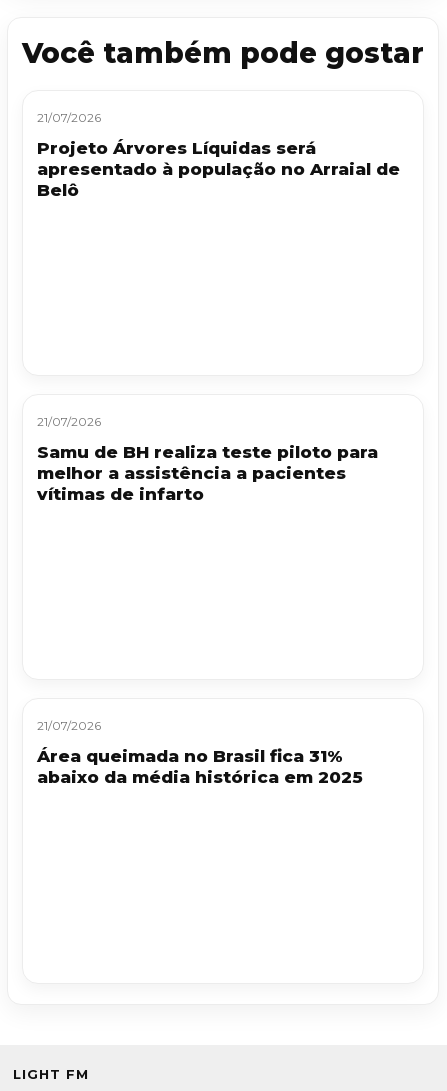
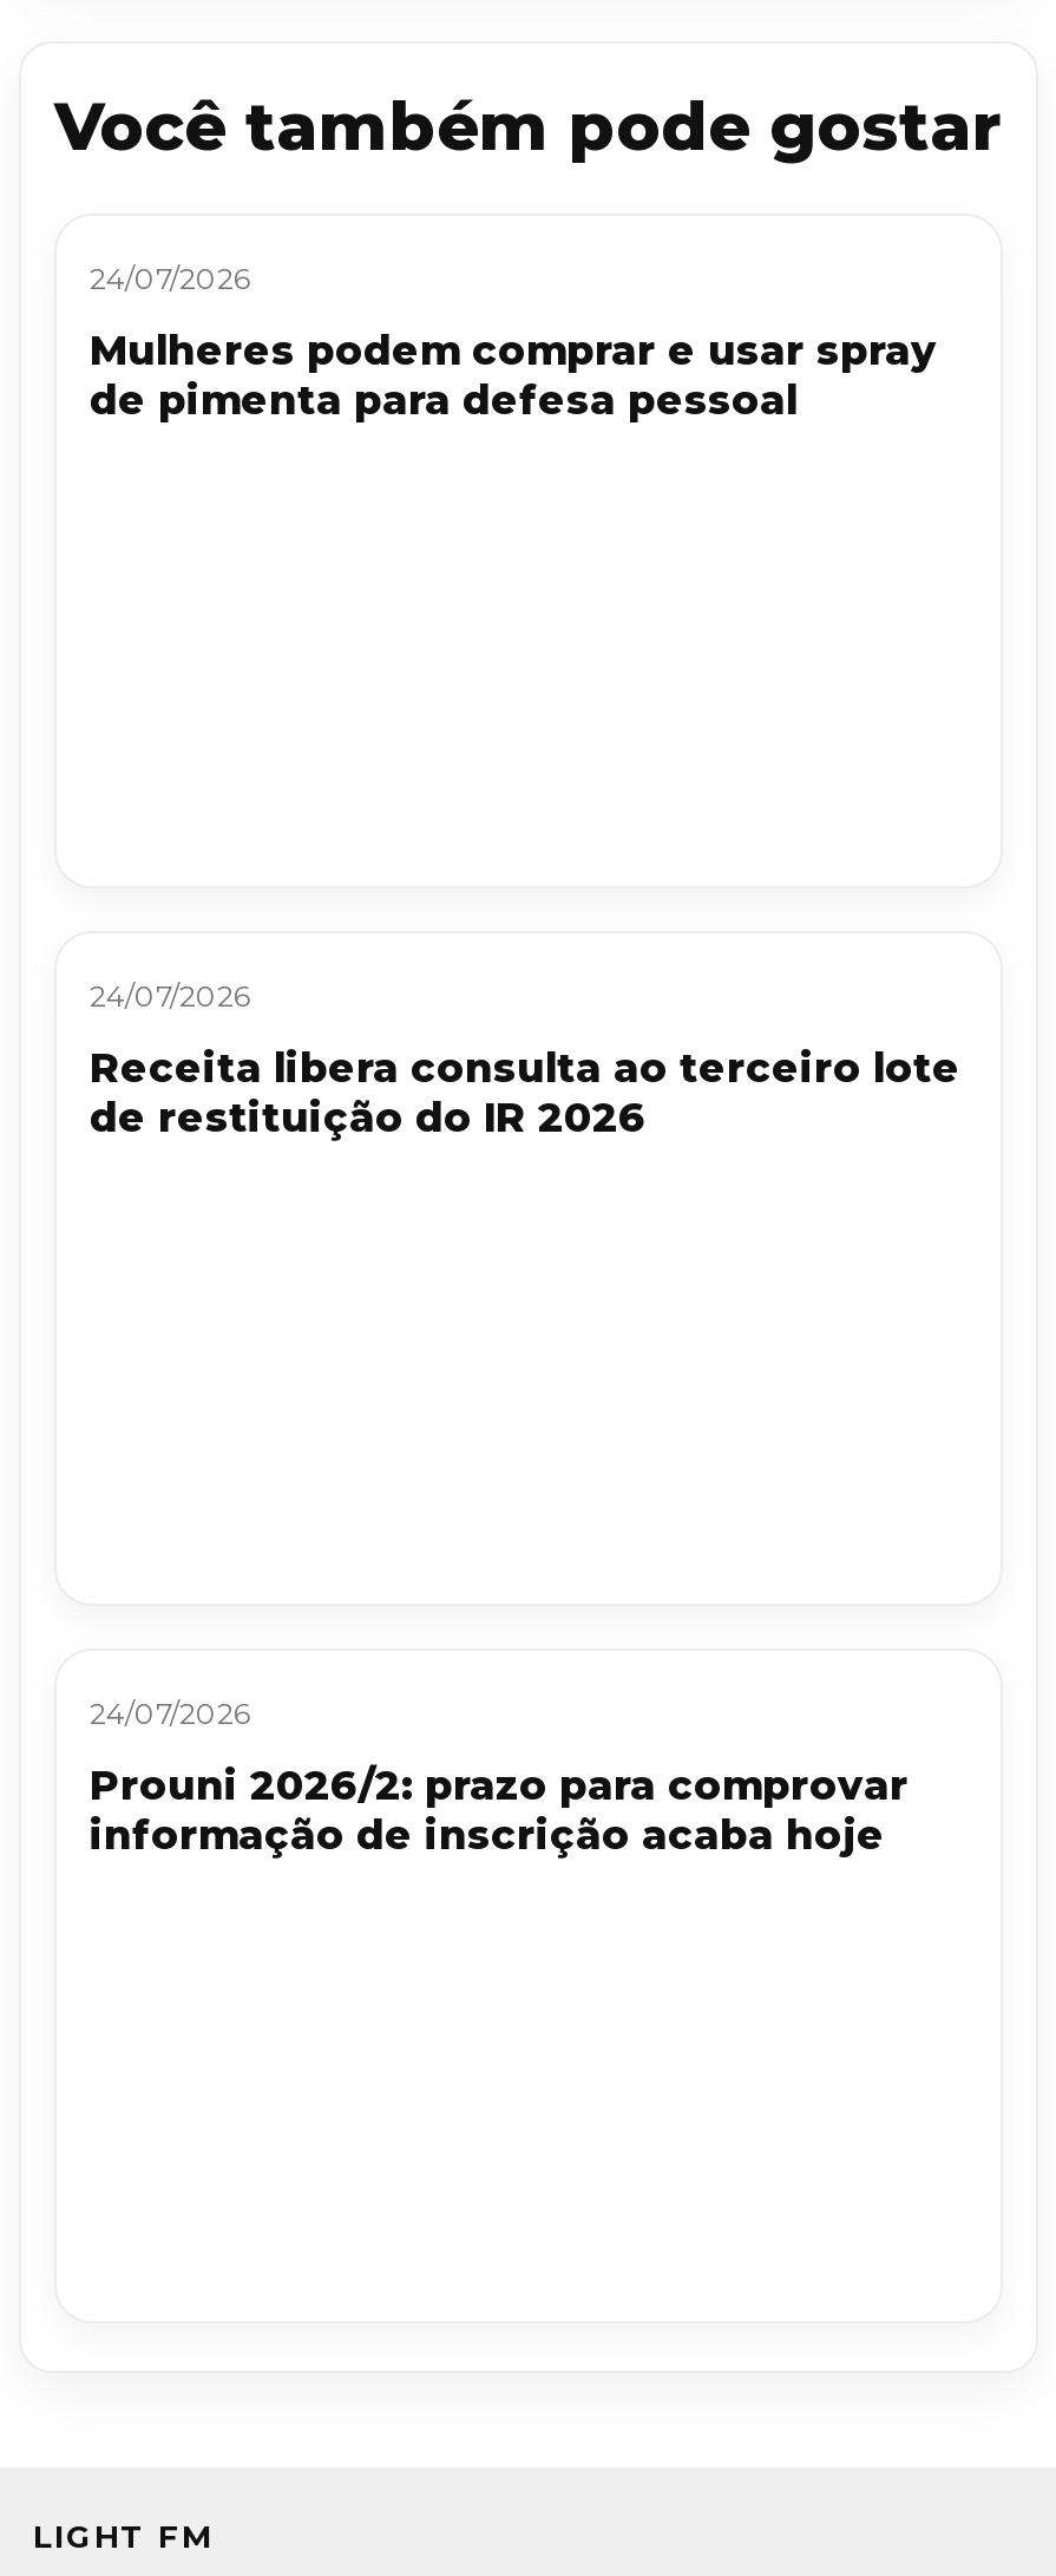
- 21/07/2026
+ 24/07/2026

- Projeto Árvores Líquidas será
- apresentado à população no Arraial de
- Belô
+ Mulheres podem comprar e usar spray
+ de pimenta para defesa pessoal

- 21/07/2026
+ 24/07/2026

- Samu de BH realiza teste piloto para
- melhor a assistência a pacientes
- vítimas de infarto
+ Receita libera consulta ao terceiro lote
+ de restituição do IR 2026

- 21/07/2026
+ 24/07/2026

- Área queimada no Brasil fica 31%
- abaixo da média histórica em 2025
+ Prouni 2026/2: prazo para comprovar
+ informação de inscrição acaba hoje
